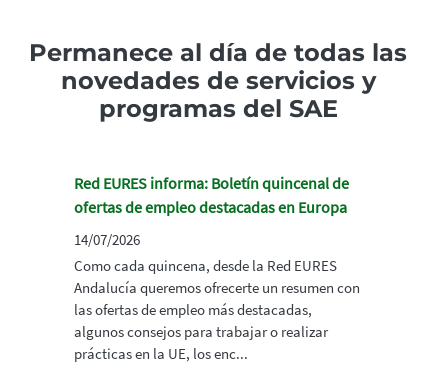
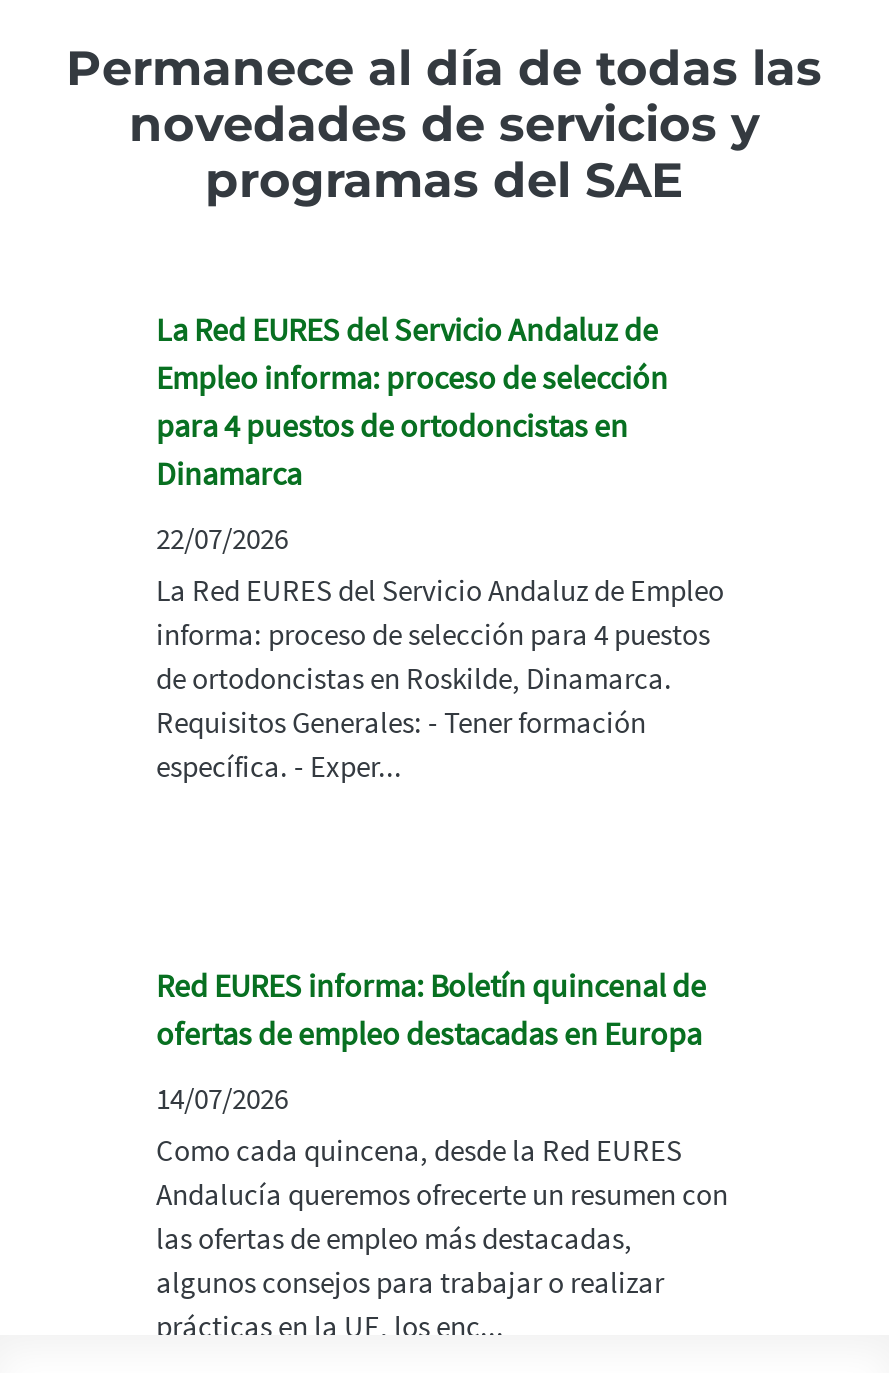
+ La Red EURES del Servicio Andaluz de
+ Empleo informa: proceso de selección
+ para 4 puestos de ortodoncistas en
+ Dinamarca
+ 22/07/2026
+ La Red EURES del Servicio Andaluz de Empleo
+ informa: proceso de selección para 4 puestos
+ de ortodoncistas en Roskilde, Dinamarca.
+ Requisitos Generales: - Tener formación
+ específica. - Exper...
